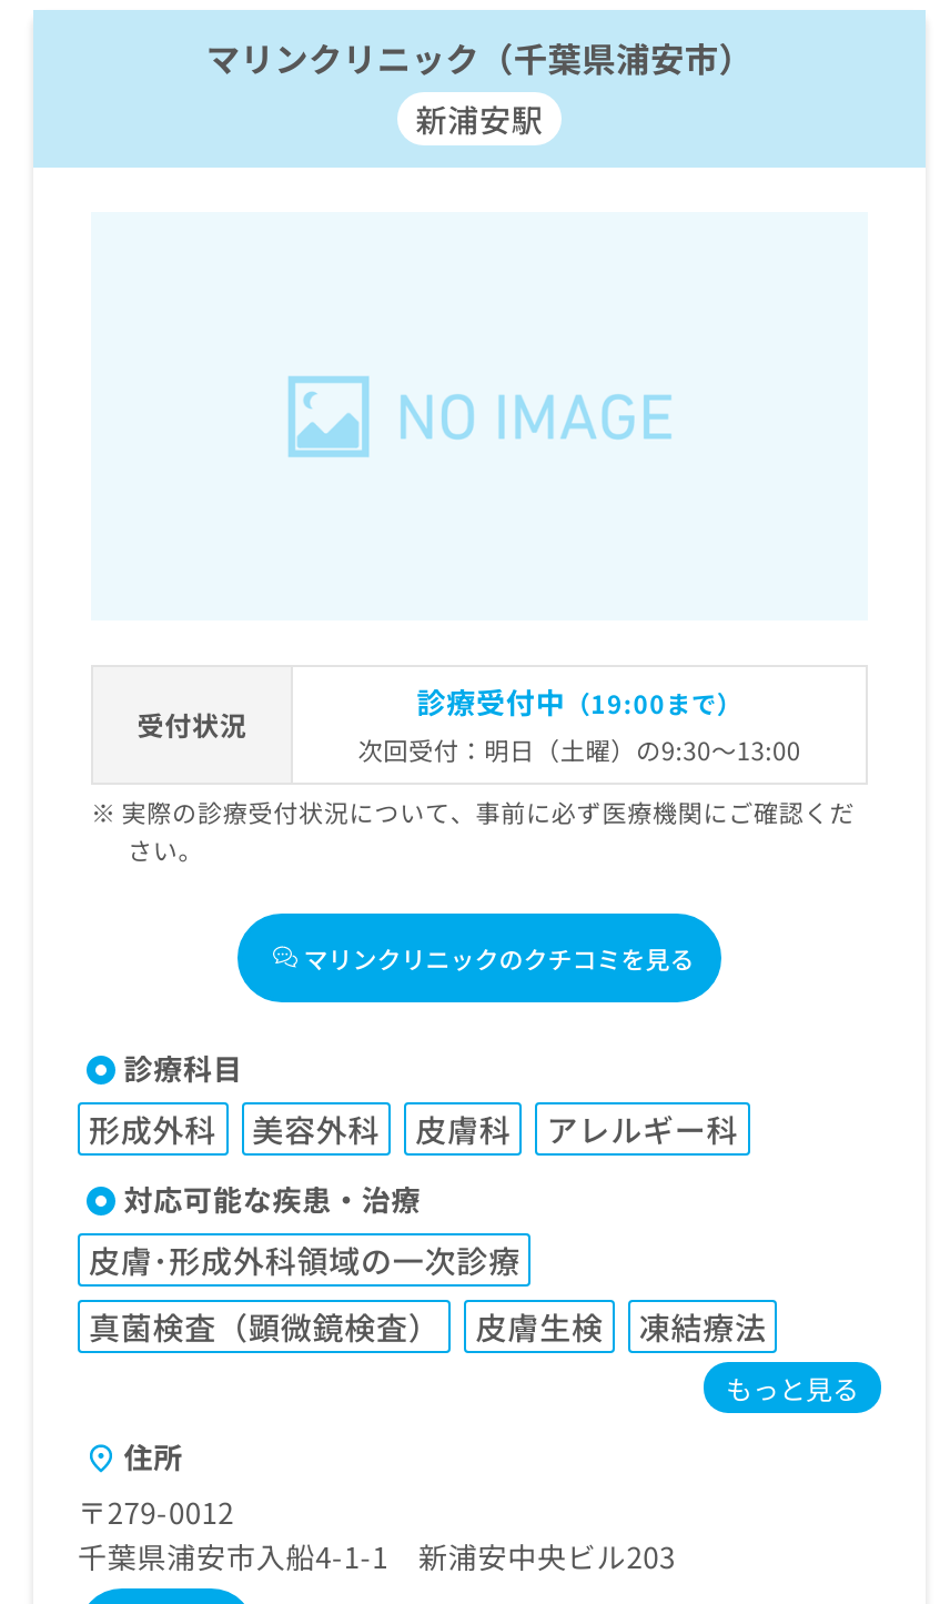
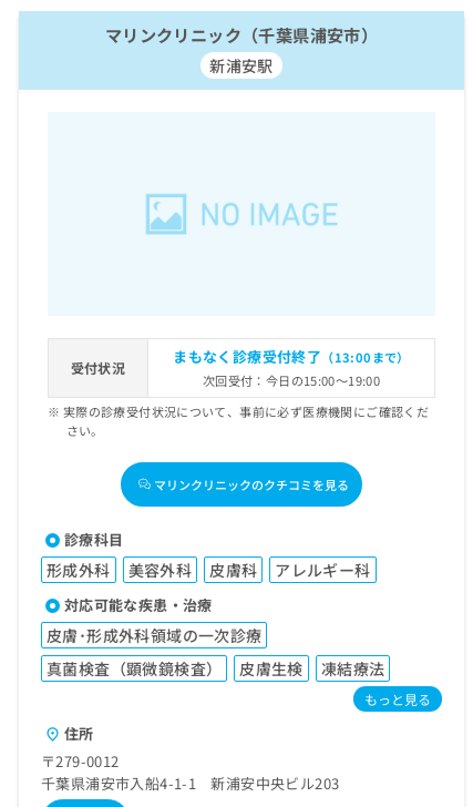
- 診療受付中（19:00まで）
- 次回受付：明日（土曜）の9:30～13:00
+ まもなく診療受付終了（13:00まで）
+ 次回受付：今日の15:00～19:00
